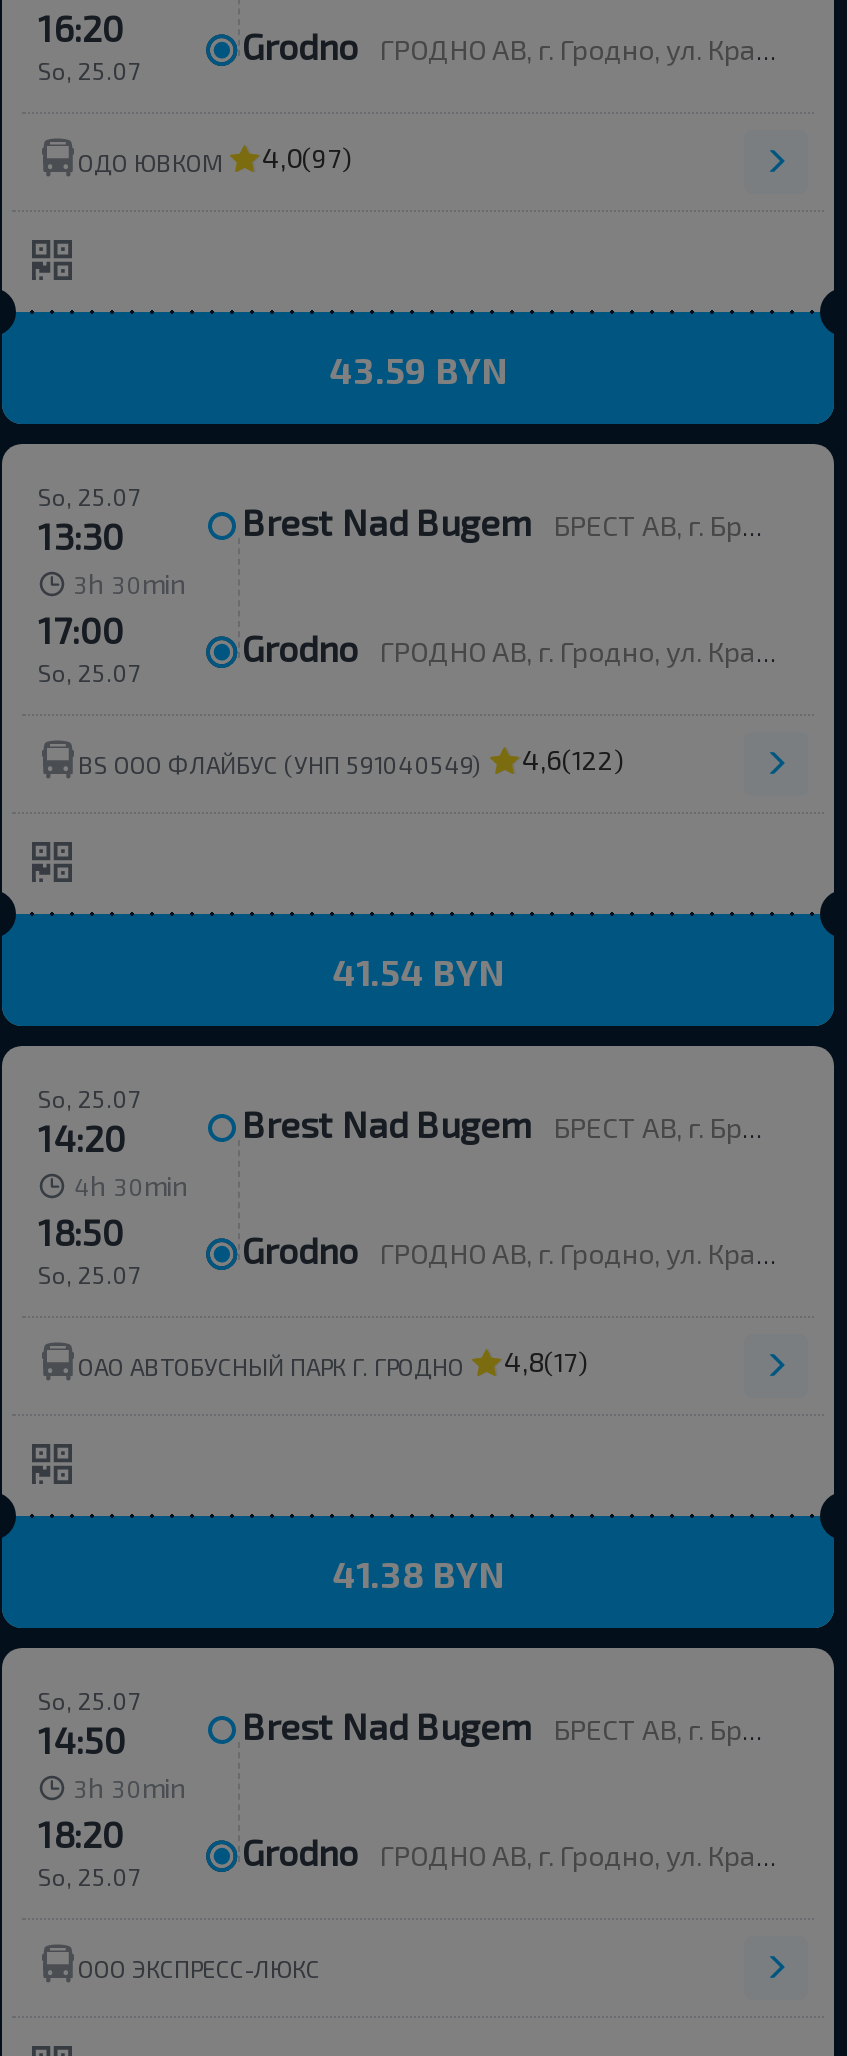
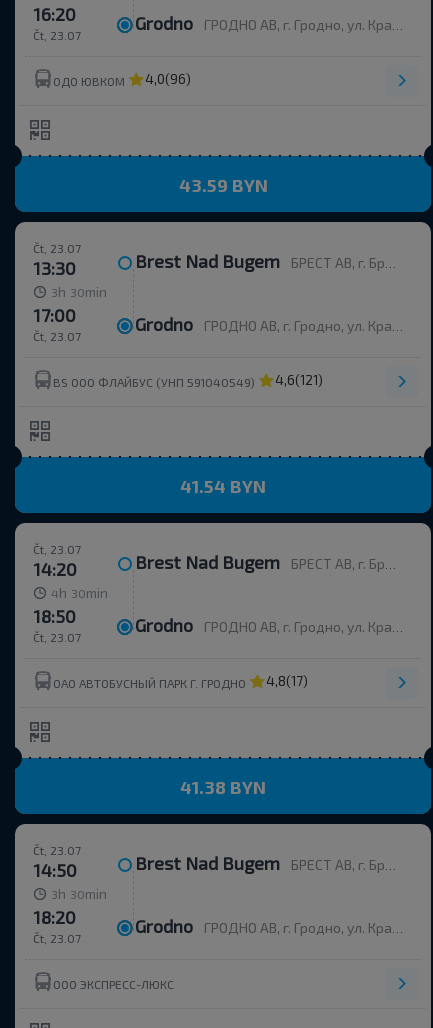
- So, 25.07
+ Čt, 23.07

- ОДО ЮВКОМ 4,0(97)
+ ОДО ЮВКОМ 4,0(96)

- So, 25.07
+ Čt, 23.07

- So, 25.07
+ Čt, 23.07

- 4,6(122)
+ 4,6(121)

- So, 25.07
+ Čt, 23.07

- So, 25.07
+ Čt, 23.07

- So, 25.07
+ Čt, 23.07

- So, 25.07
+ Čt, 23.07
